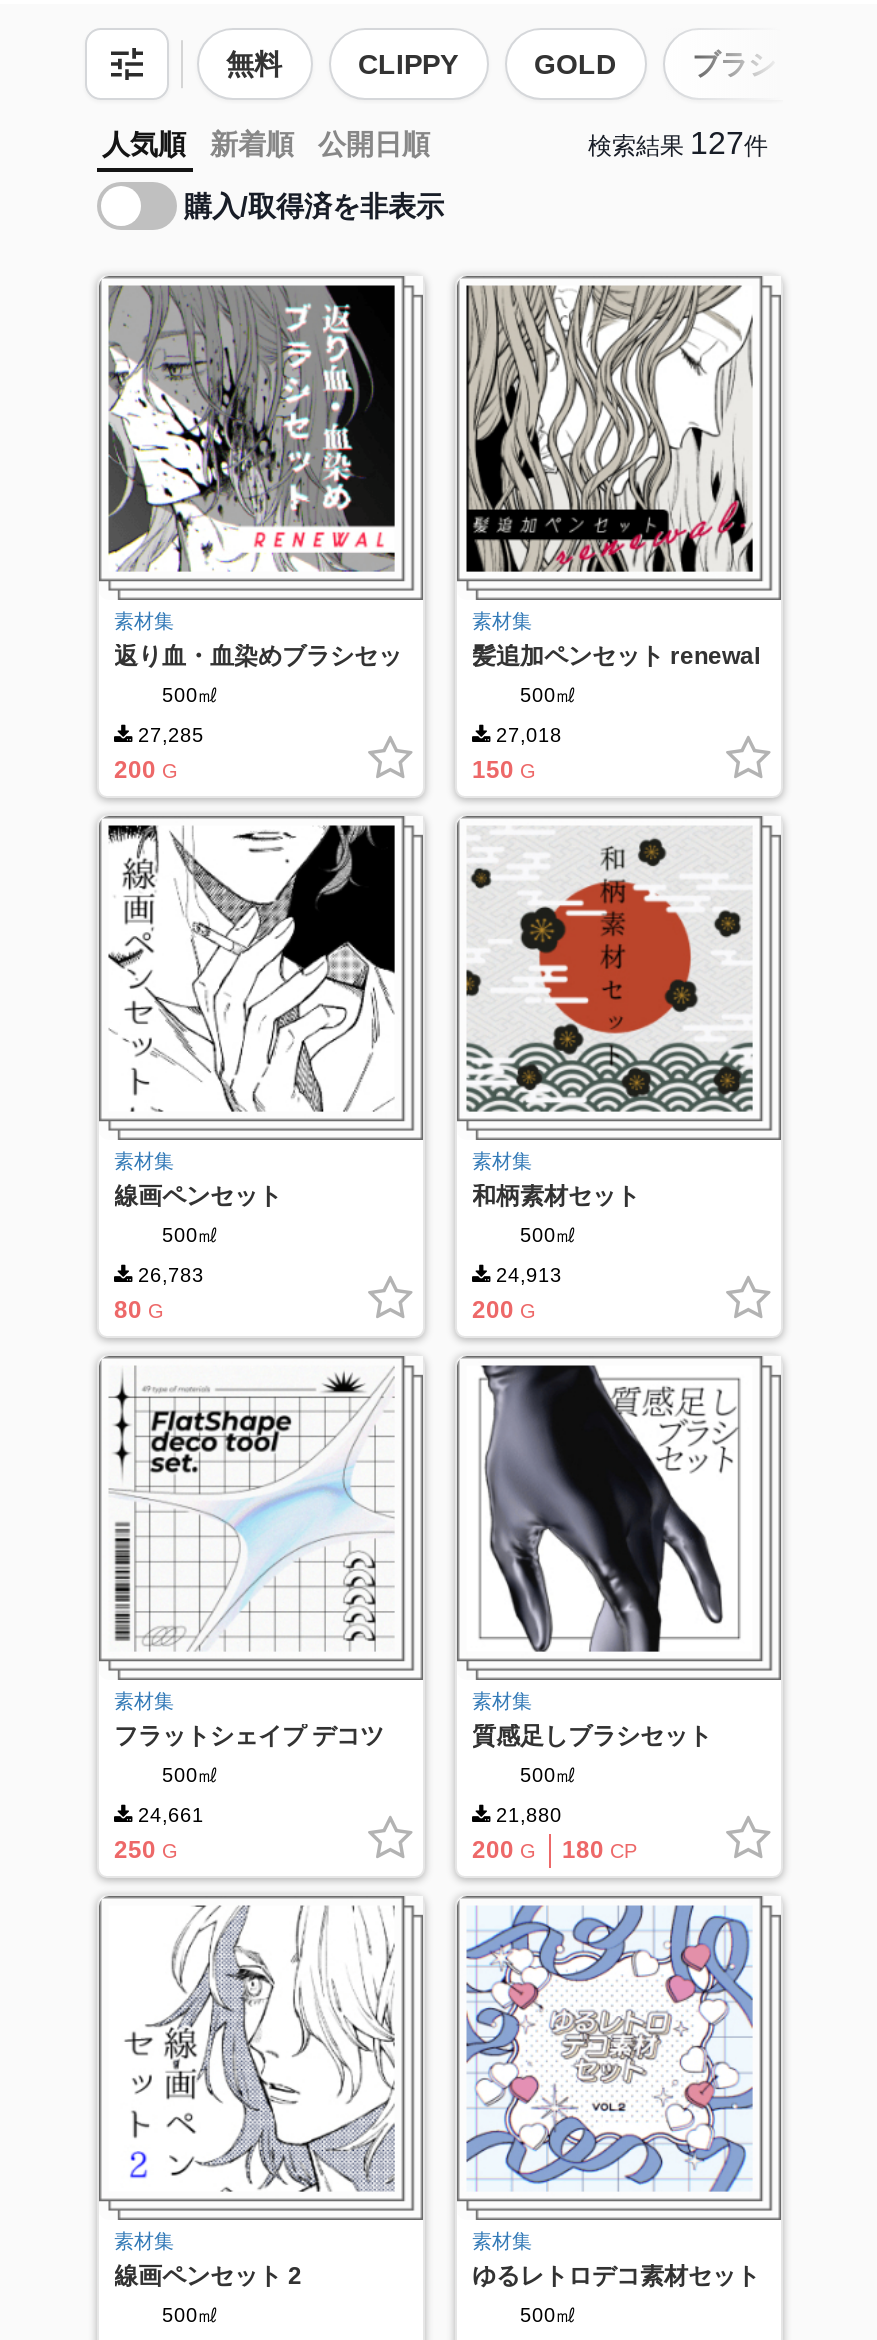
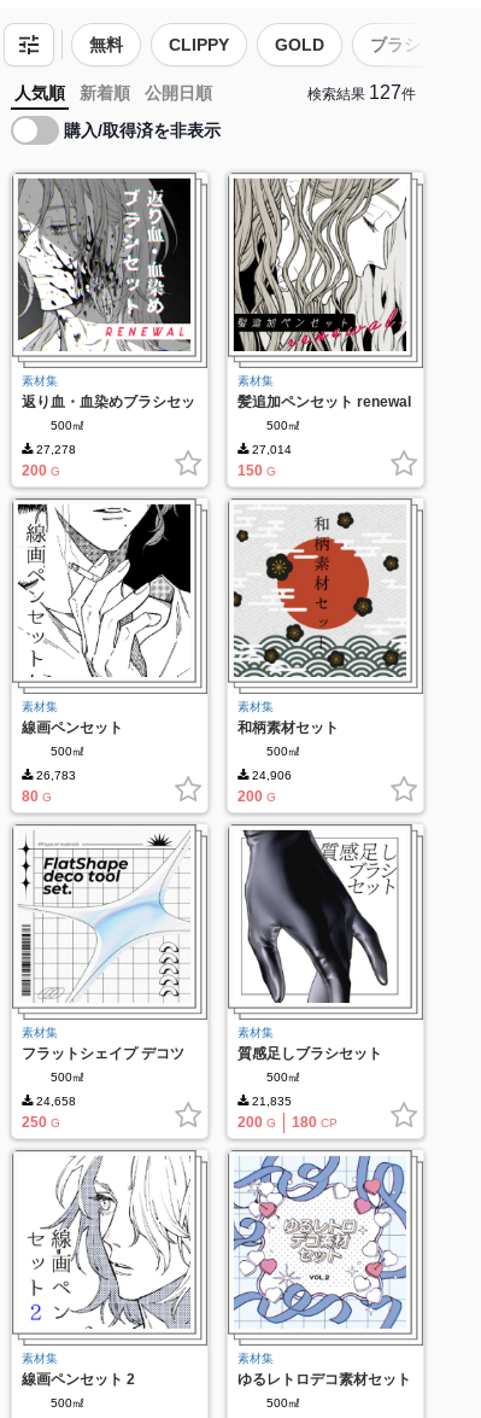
- 27,285
+ 27,278

- 27,018
+ 27,014

- 24,913
+ 24,906

- 24,661
+ 24,658

- 21,880
+ 21,835
